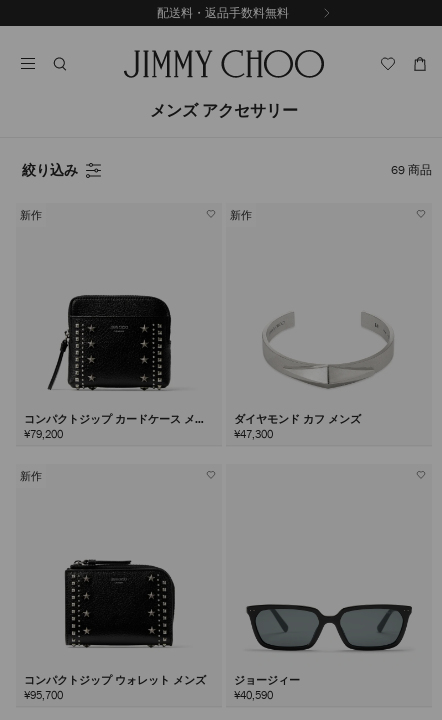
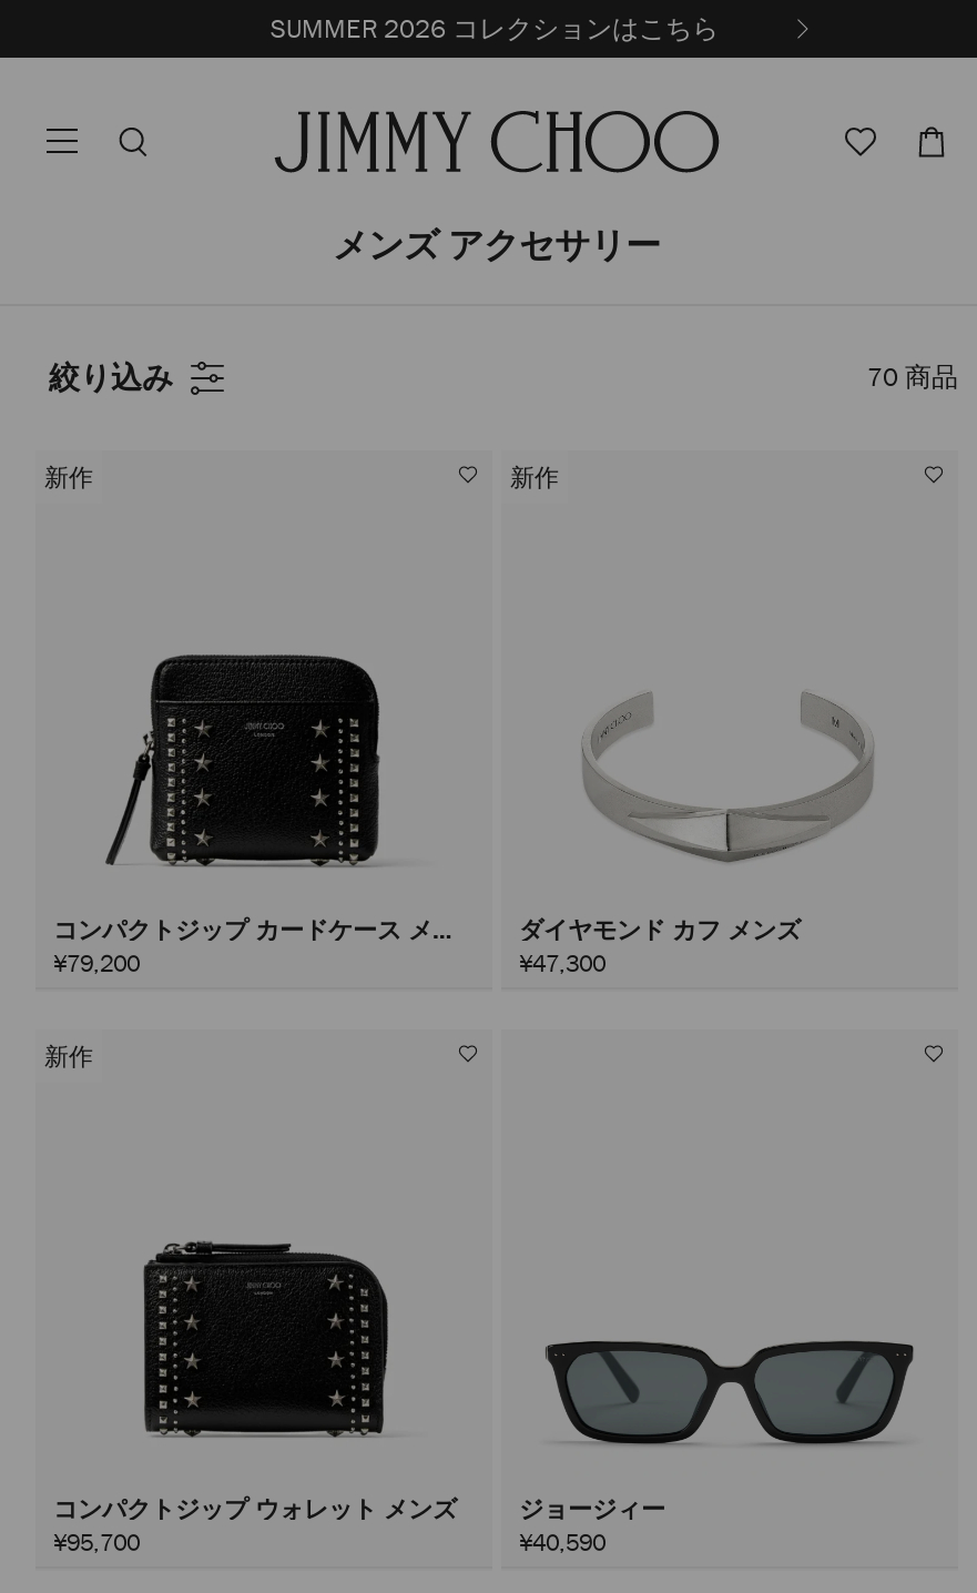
- 配送料・返品手数料無料
+ SUMMER 2026 コレクションはこちら

- 69商品
+ 70商品
